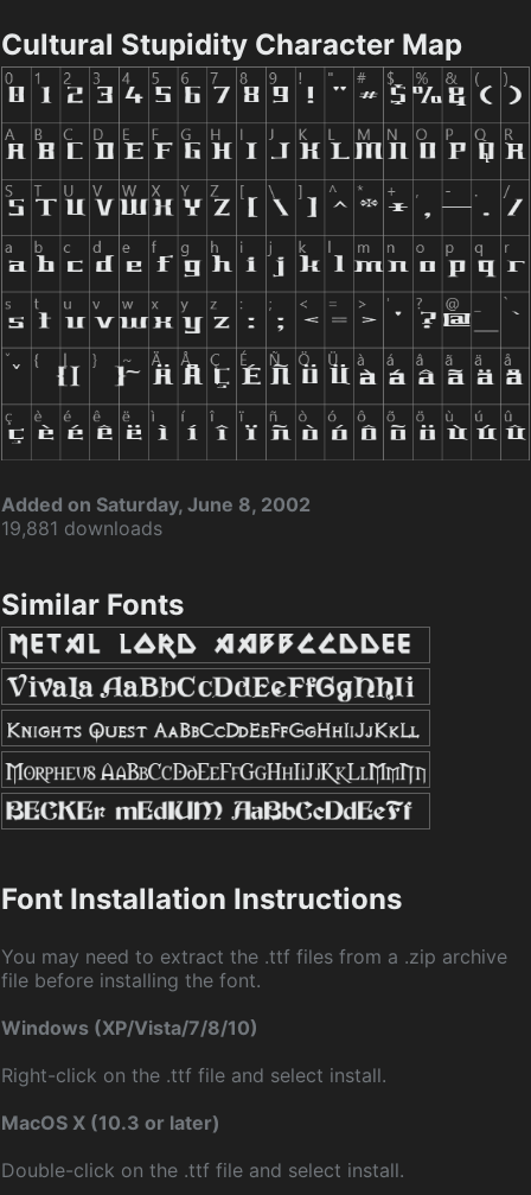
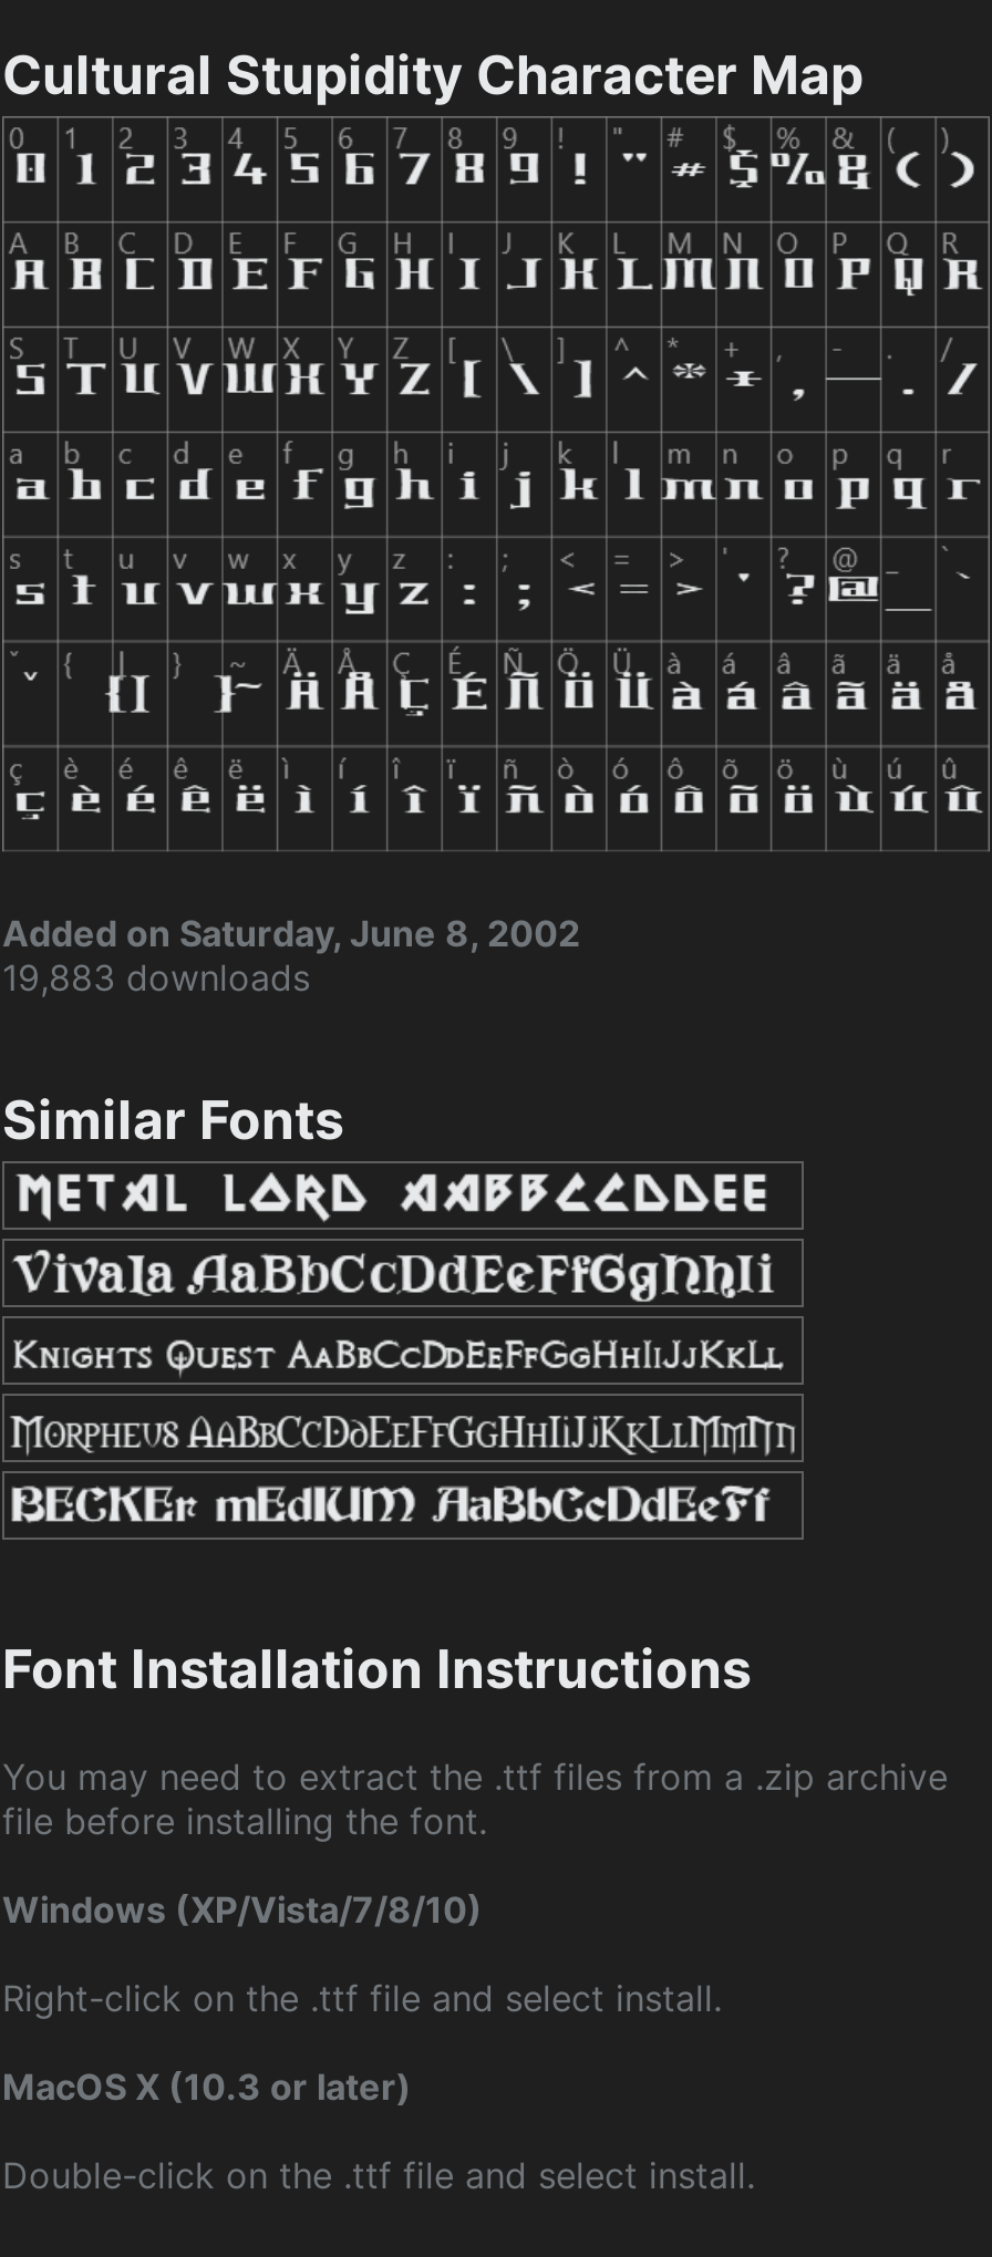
- 19,881 downloads
+ 19,883 downloads
